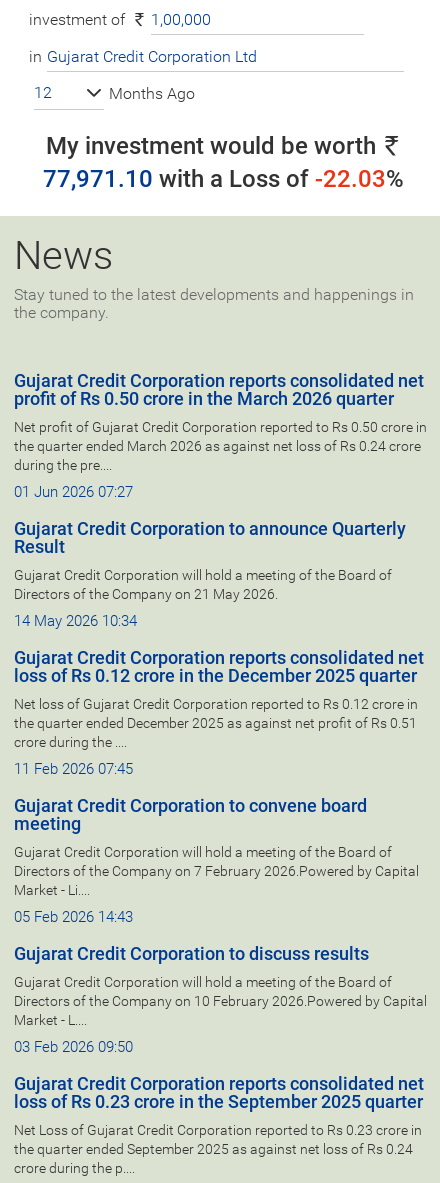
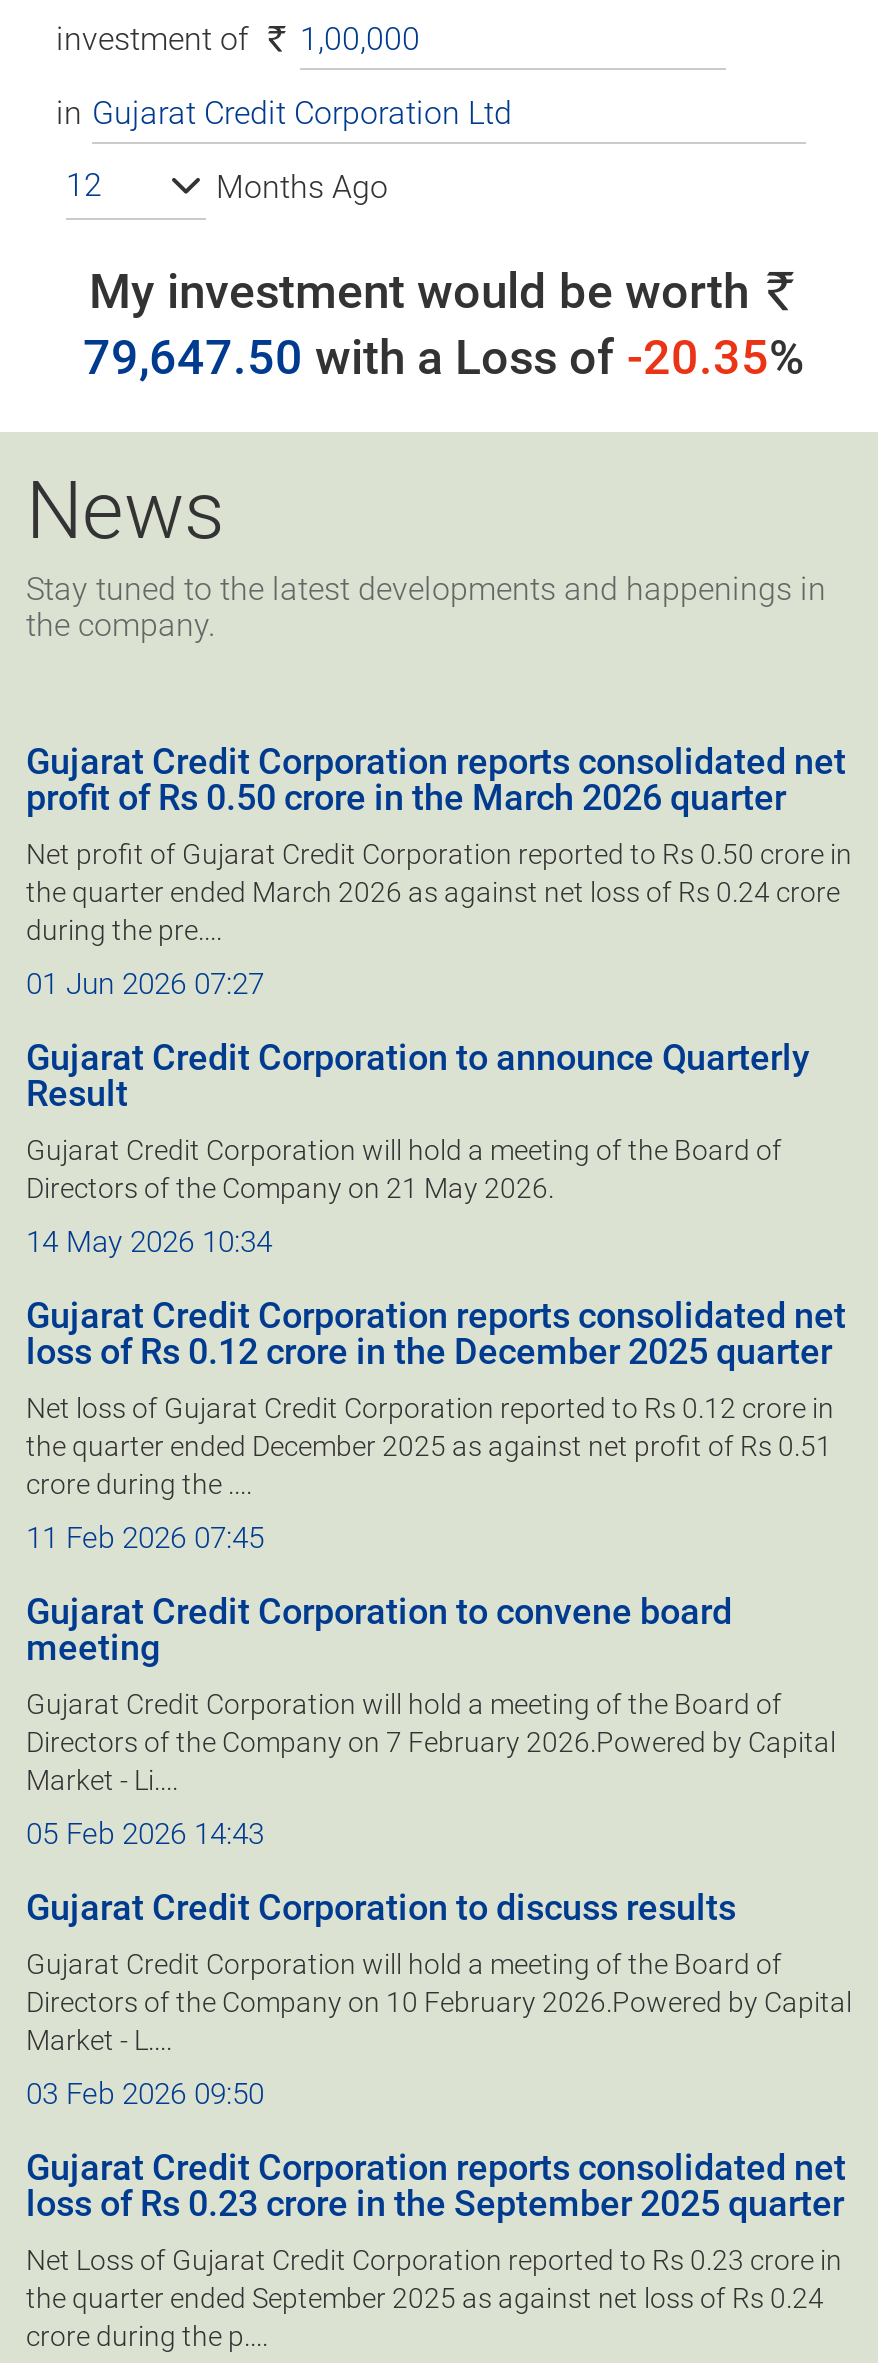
- 77,971.10 with a Loss of -22.03%
+ 79,647.50 with a Loss of -20.35%
